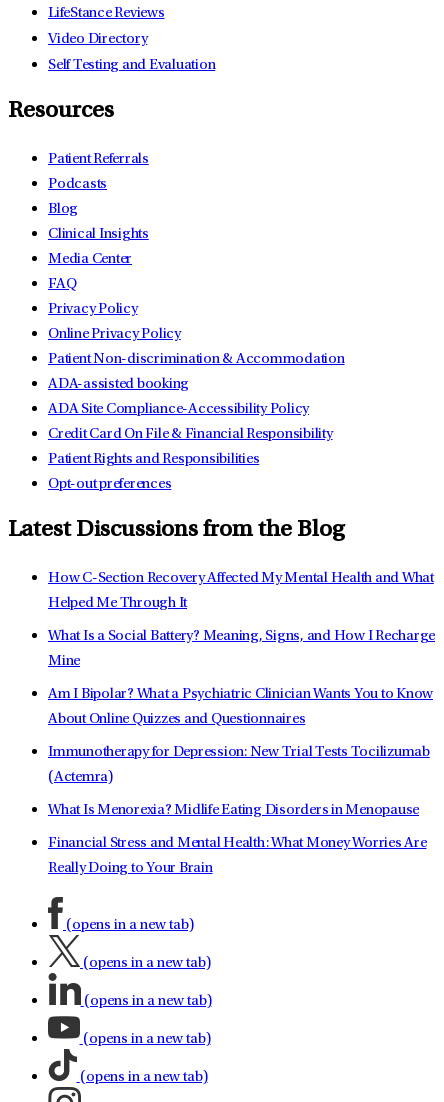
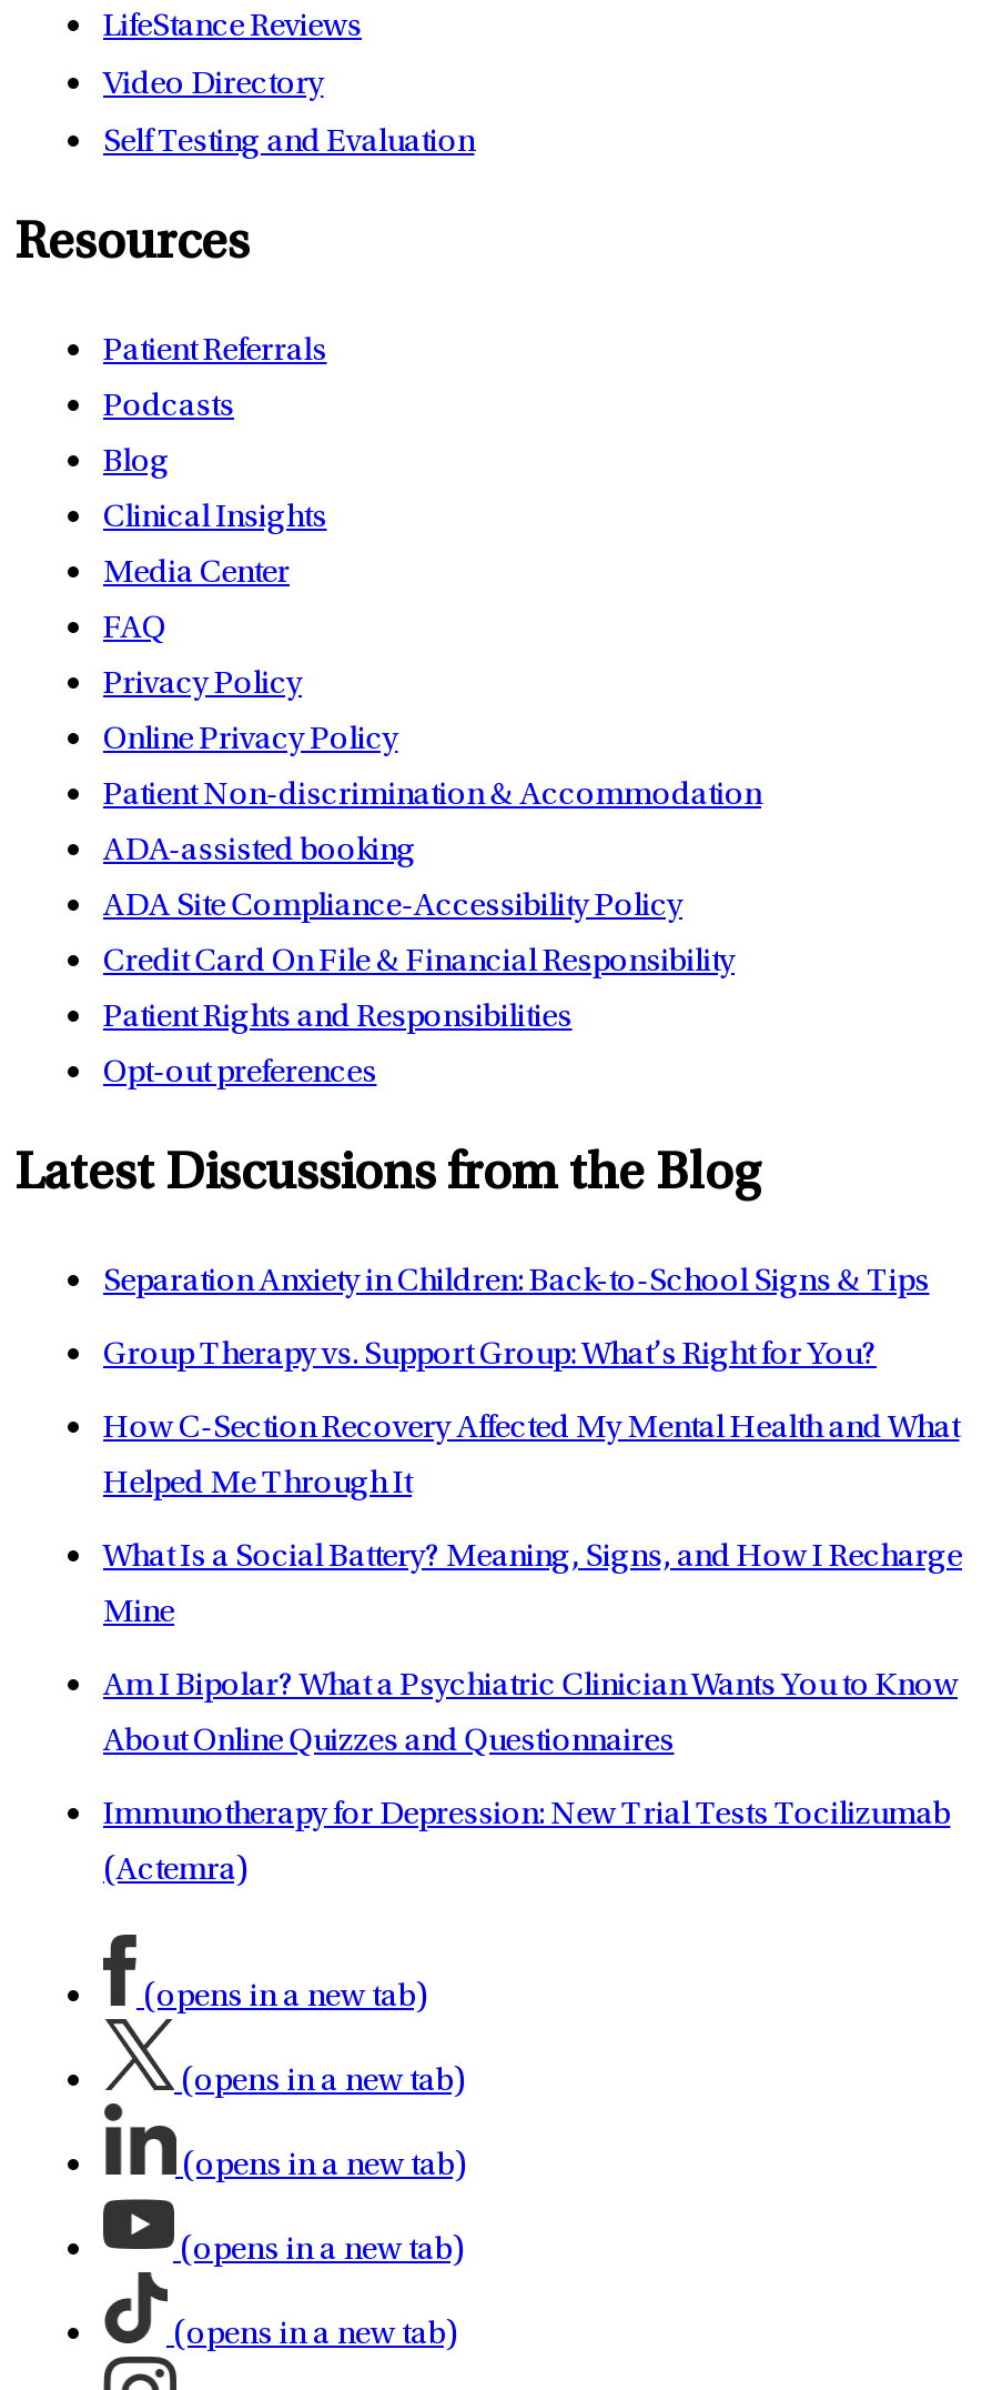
+ Separation Anxiety in Children: Back-to-School Signs & Tips
+ Group Therapy vs. Support Group: What’s Right for You?

moved down: How C-Section Recovery Affected My Mental Health and What | Helped Me Through It | What Is a Social Battery? Meaning, Signs, and How I Recharge | Mine | Am I Bipolar? What a Psychiatric Clinician Wants You to Know | About Online Quizzes and Questionnaires | Immunotherapy for Depression: New Trial Tests Tocilizumab | (Actemra)

- What Is Menorexia? Midlife Eating Disorders in Menopause
- Financial Stress and Mental Health: What Money Worries Are
- Really Doing to Your Brain
